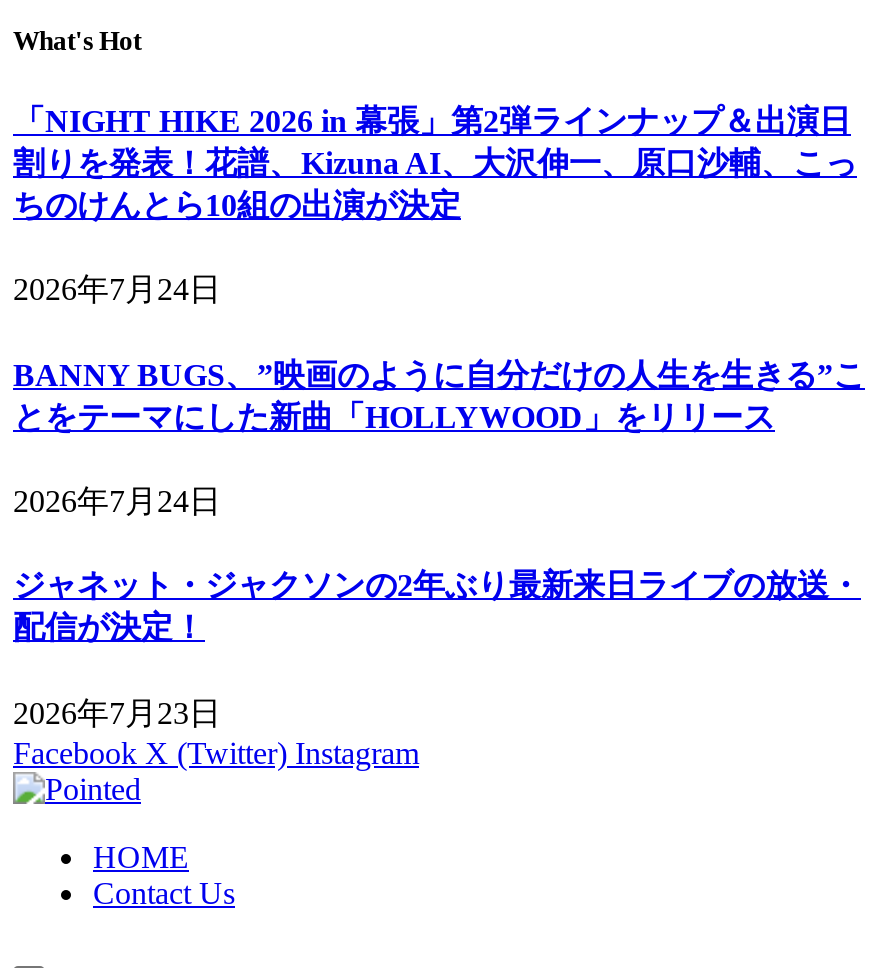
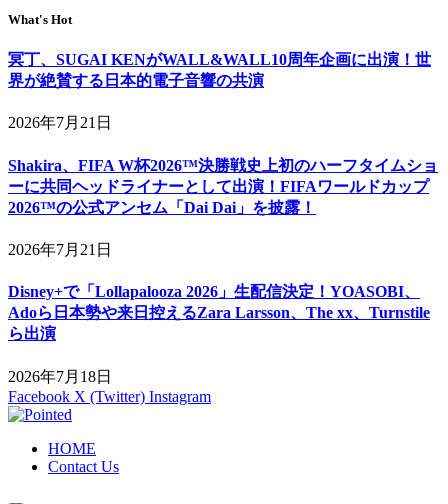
- 「NIGHT HIKE 2026 in 幕張」第2弾ラインナップ＆出演日
- 割りを発表！花譜、Kizuna AI、大沢伸一、原口沙輔、こっ
- ちのけんとら10組の出演が決定
+ 冥丁、SUGAI KENがWALL&WALL10周年企画に出演！世
+ 界が絶賛する日本的電子音響の共演

- 2026年7月24日
+ 2026年7月21日

- BANNY BUGS、”映画のように自分だけの人生を生きる”こ
- とをテーマにした新曲「HOLLYWOOD」をリリース
+ Shakira、FIFA W杯2026™決勝戦史上初のハーフタイムショ
+ ーに共同ヘッドライナーとして出演！FIFAワールドカップ
+ 2026™の公式アンセム「Dai Dai」を披露！

- 2026年7月24日
+ 2026年7月21日

- ジャネット・ジャクソンの2年ぶり最新来日ライブの放送・
- 配信が決定！
+ Disney+で「Lollapalooza 2026」生配信決定！YOASOBI、
+ Adoら日本勢や来日控えるZara Larsson、The xx、Turnstile
+ ら出演

- 2026年7月23日
+ 2026年7月18日
